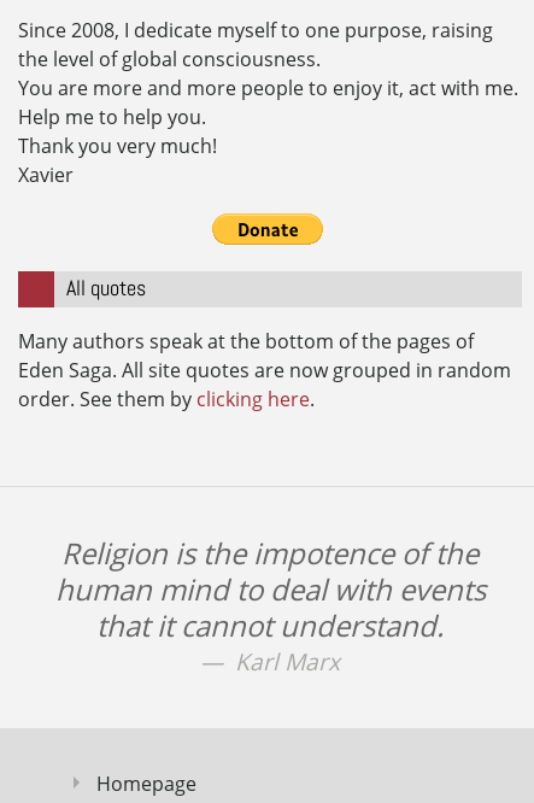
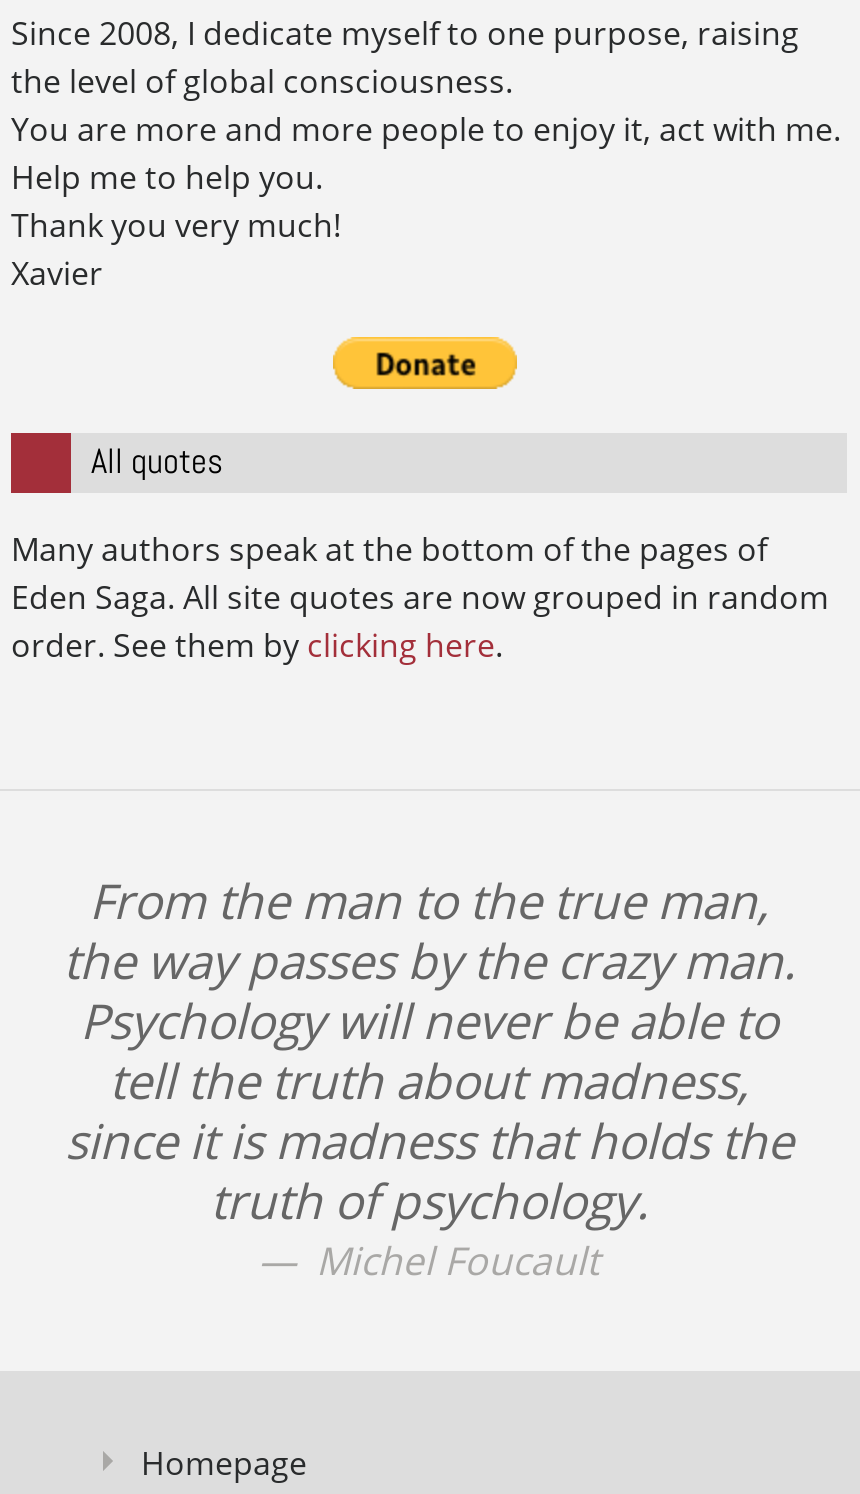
- Religion is the impotence of the
- human mind to deal with events
- that it cannot understand.
- Karl Marx
+ From the man to the true man,
+ the way passes by the crazy man.
+ Psychology will never be able to
+ tell the truth about madness,
+ since it is madness that holds the
+ truth of psychology.
+ Michel Foucault
